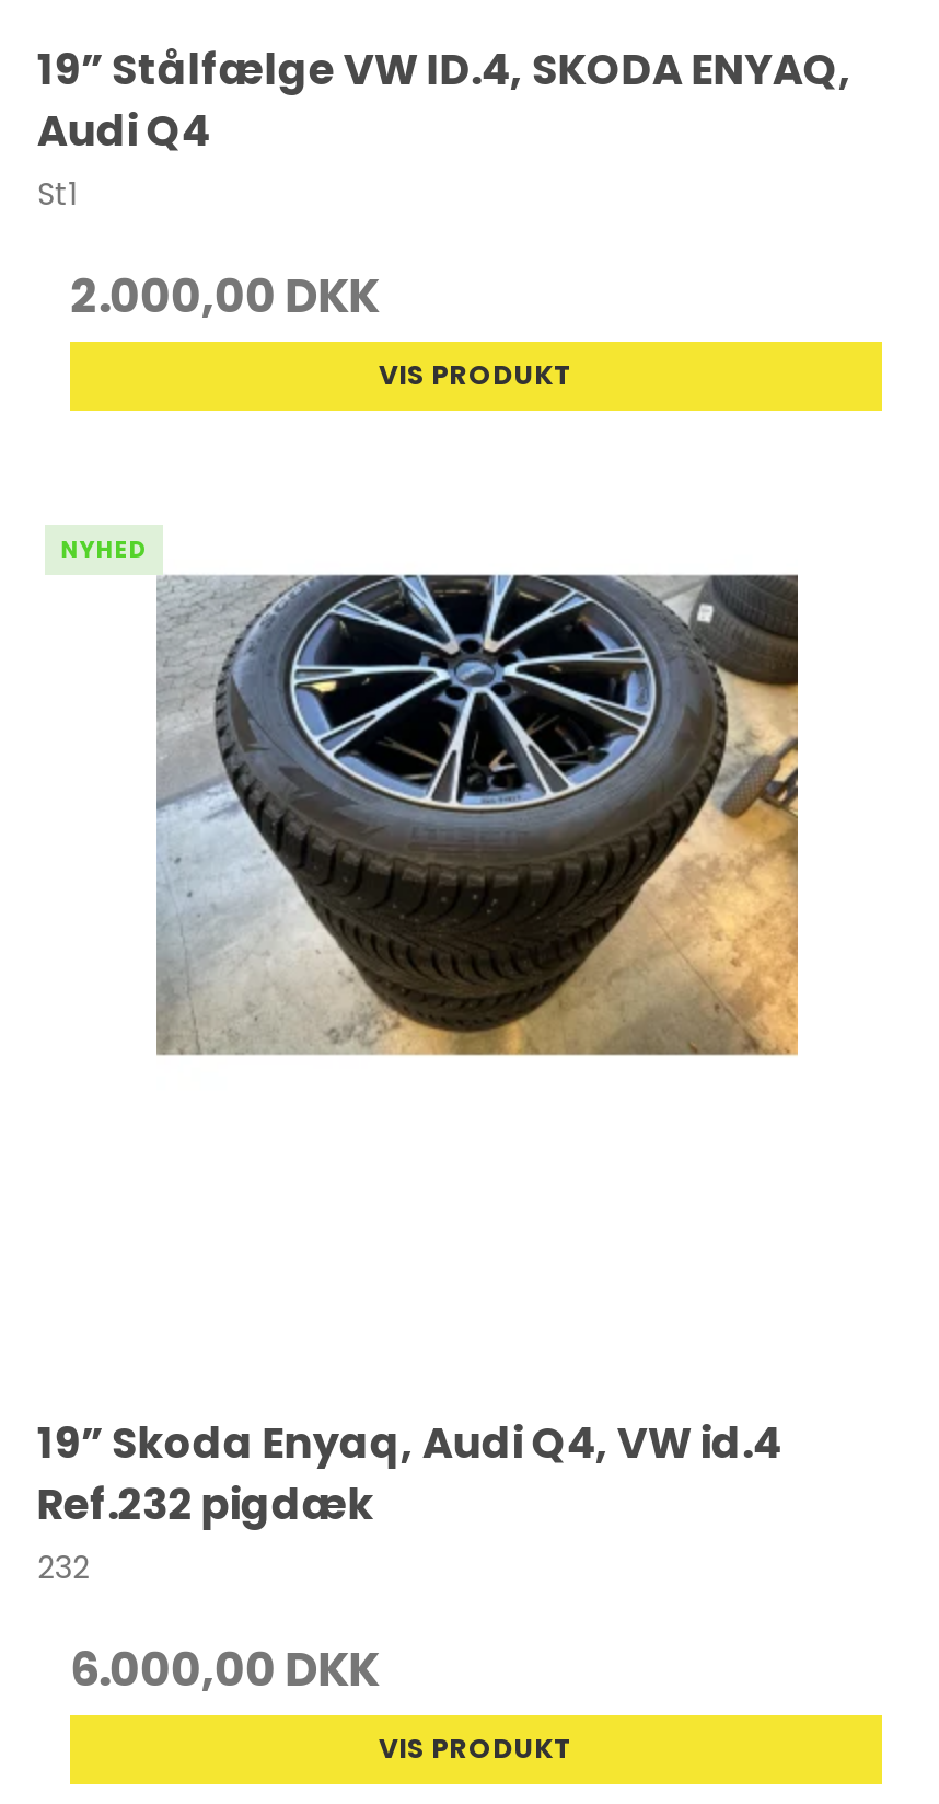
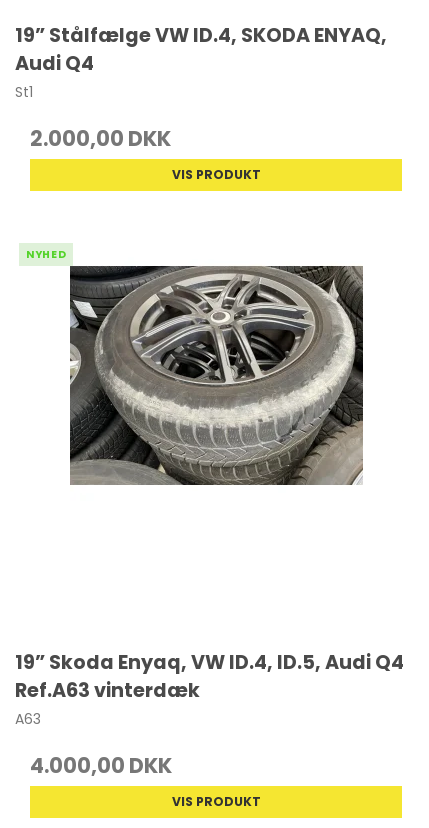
- [image]
+ [image]

- 19” Skoda Enyaq, Audi Q4, VW id.4
- Ref.232 pigdæk
- 232
+ 19” Skoda Enyaq, VW ID.4, ID.5, Audi Q4
+ Ref.A63 vinterdæk
+ A63

- 6.000,00 DKK
+ 4.000,00 DKK
